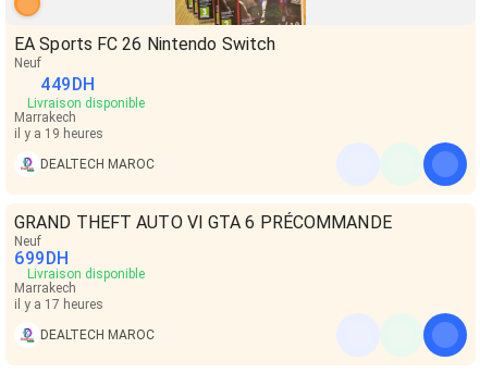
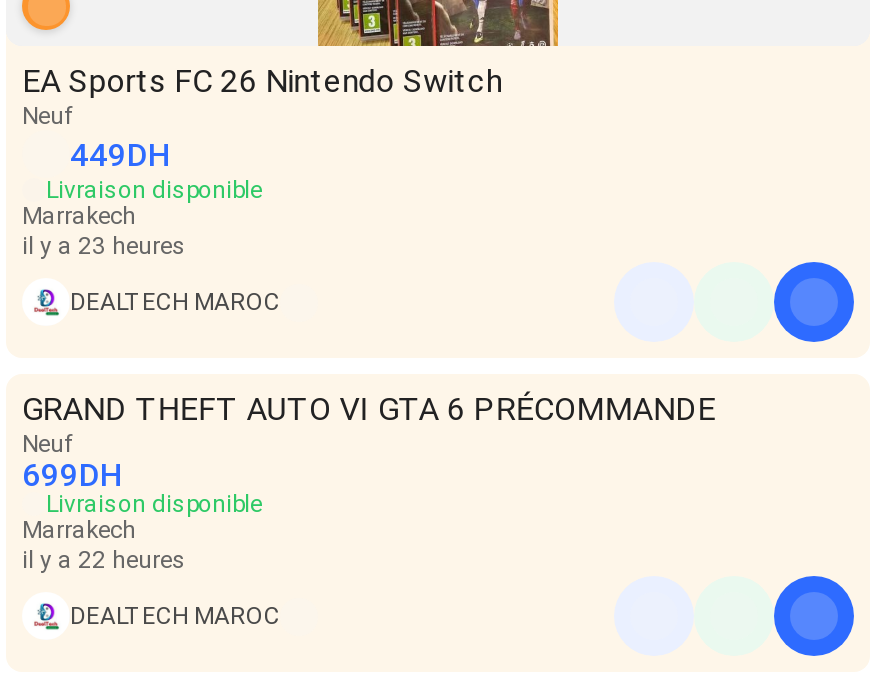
- il y a 19 heures
+ il y a 23 heures

- il y a 17 heures
+ il y a 22 heures
